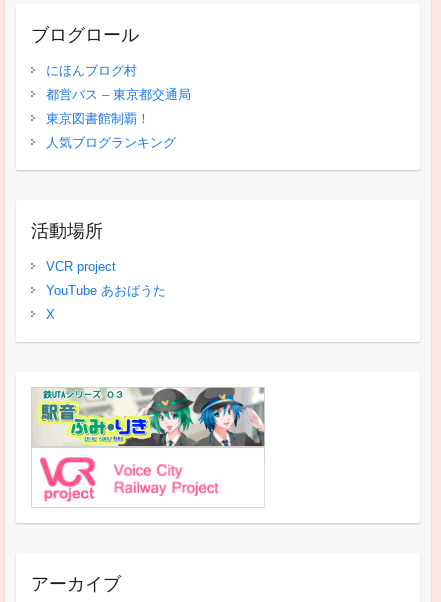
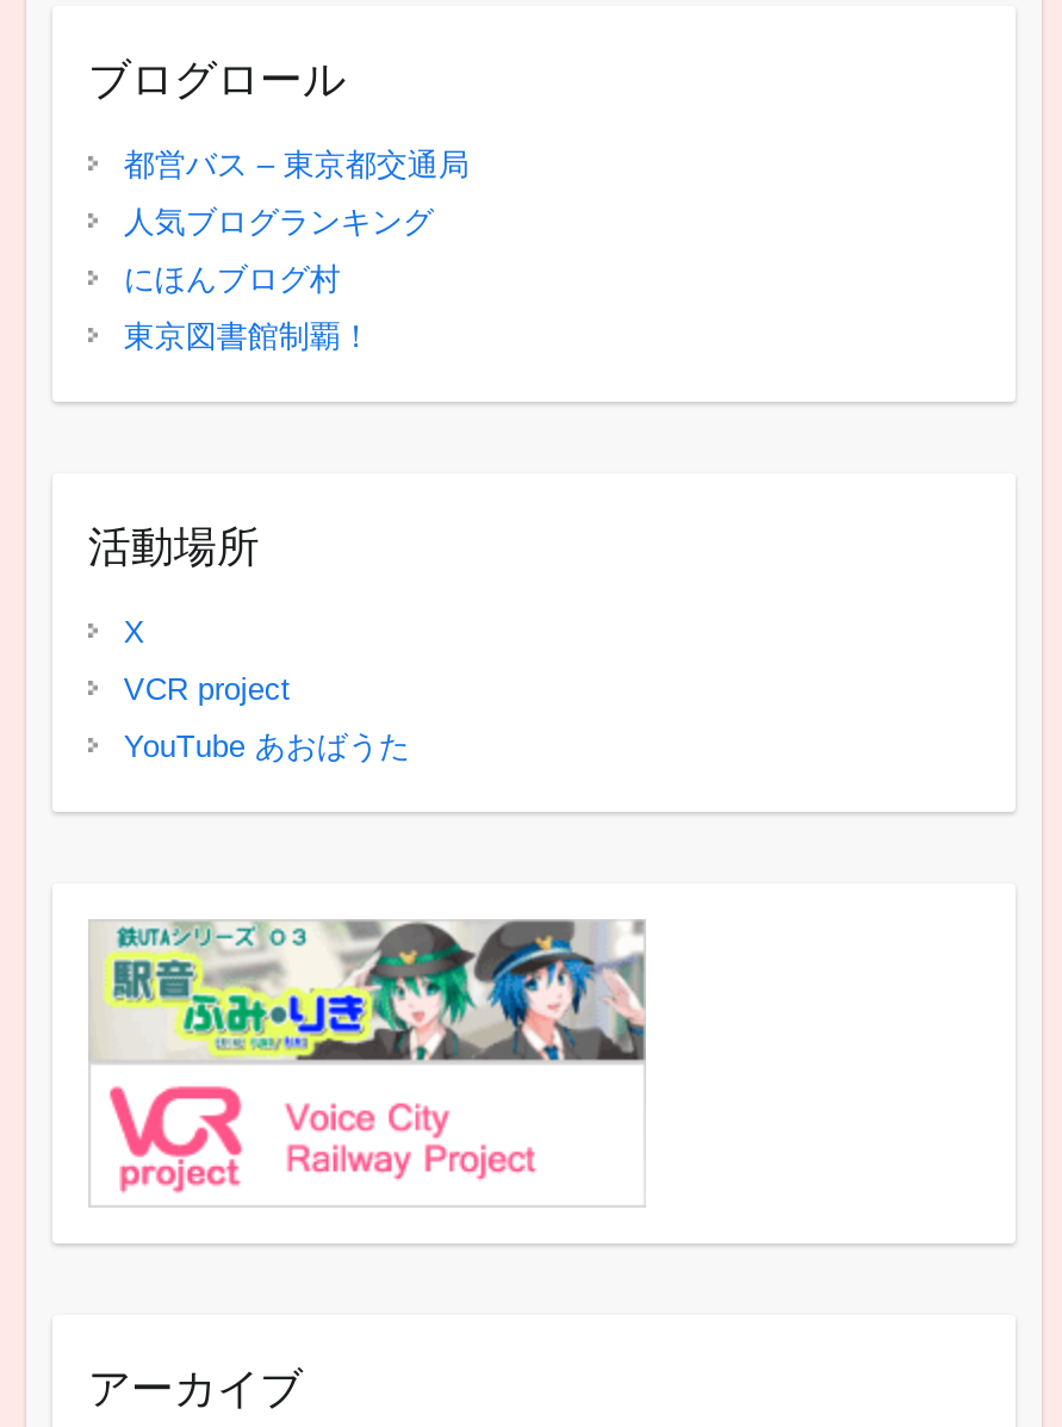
moved down: にほんブログ村

moved up: 都営バス – 東京都交通局

moved down: 東京図書館制覇！

moved up: 人気ブログランキング

moved down: VCR project | YouTube あおばうた

moved up: X
